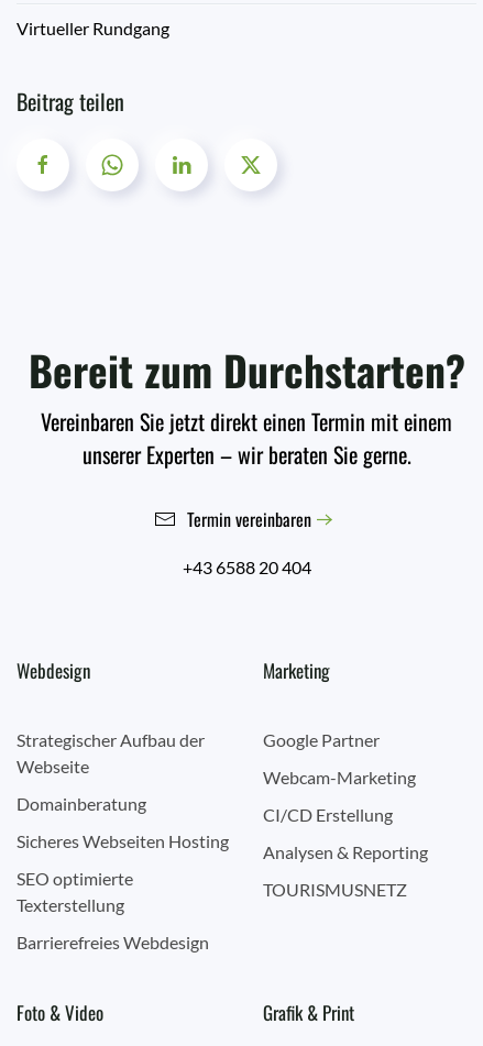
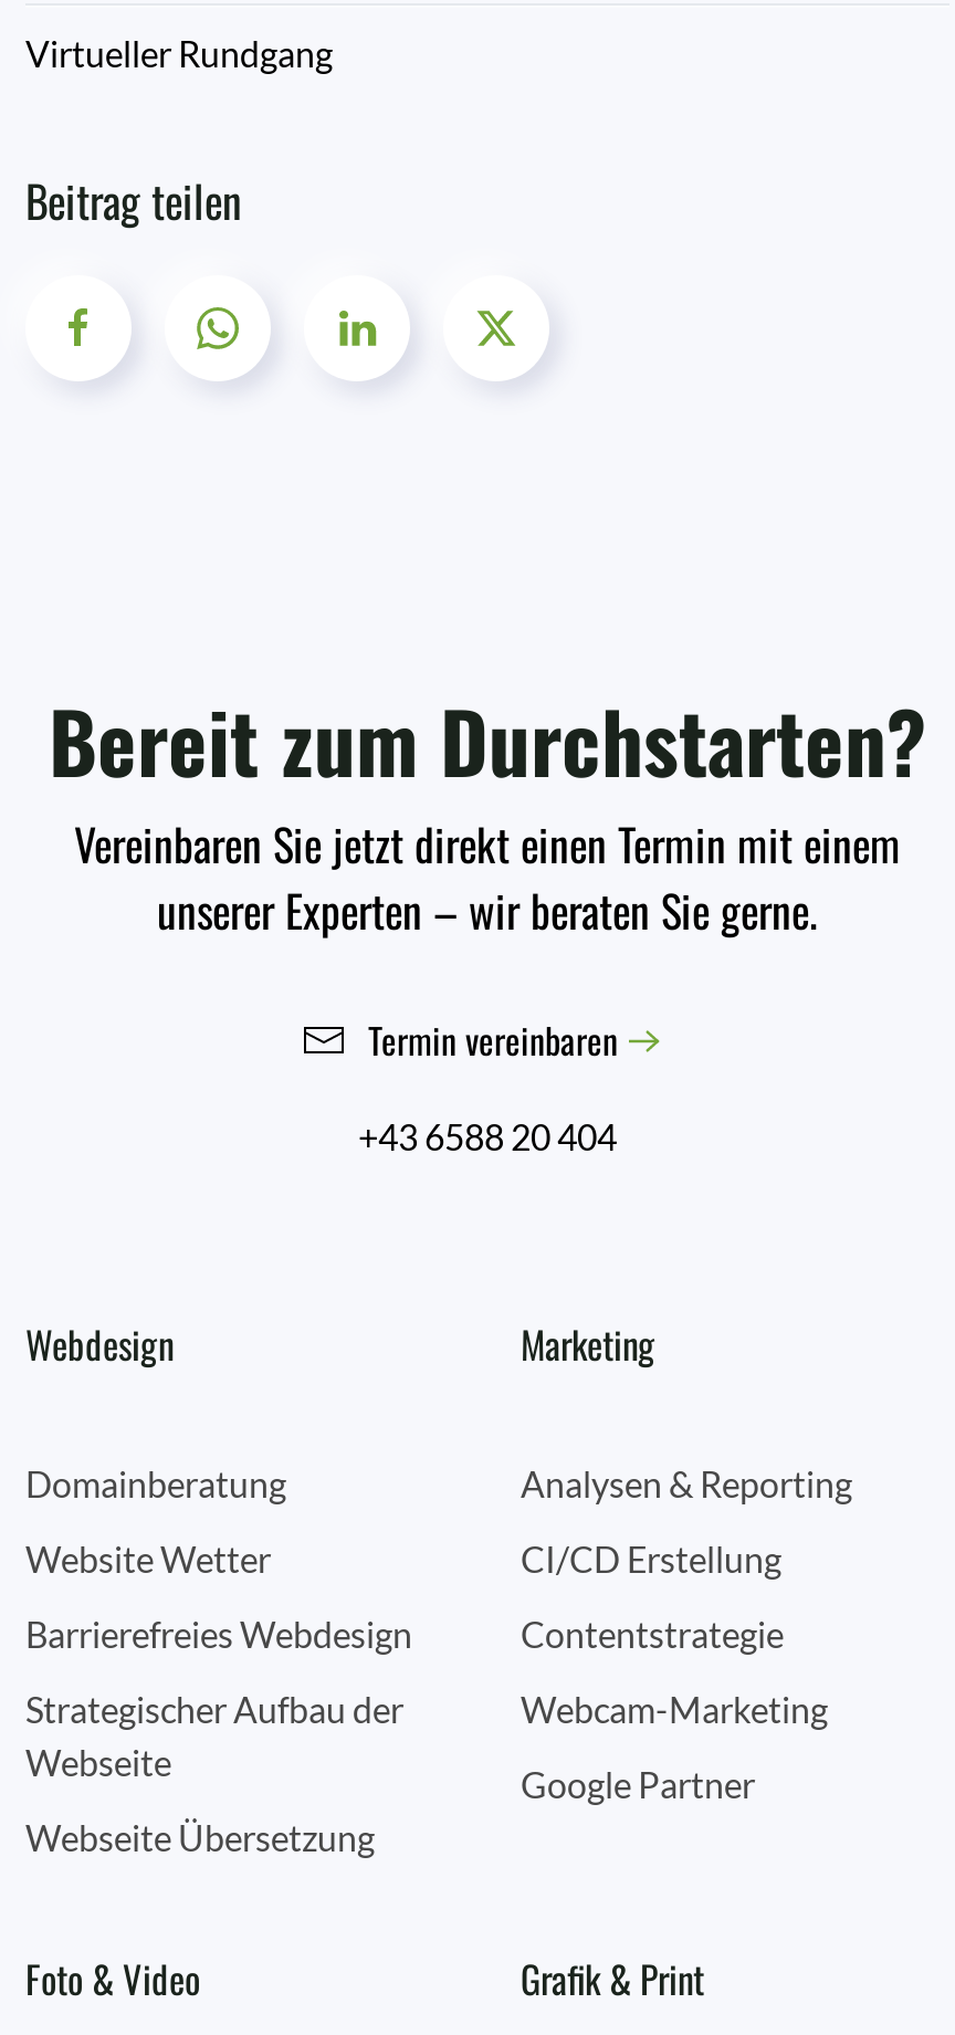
+ Website Wetter

+ Contentstrategie

moved down: Strategischer Aufbau der | Webseite

moved down: Google Partner

moved up: Webcam-Marketing | CI/CD Erstellung | Analysen & Reporting

moved up: Domainberatung

- Sicheres Webseiten Hosting
- SEO optimierte
- Texterstellung
+ Webseite Übersetzung

- TOURISMUSNETZ

moved up: Barrierefreies Webdesign
